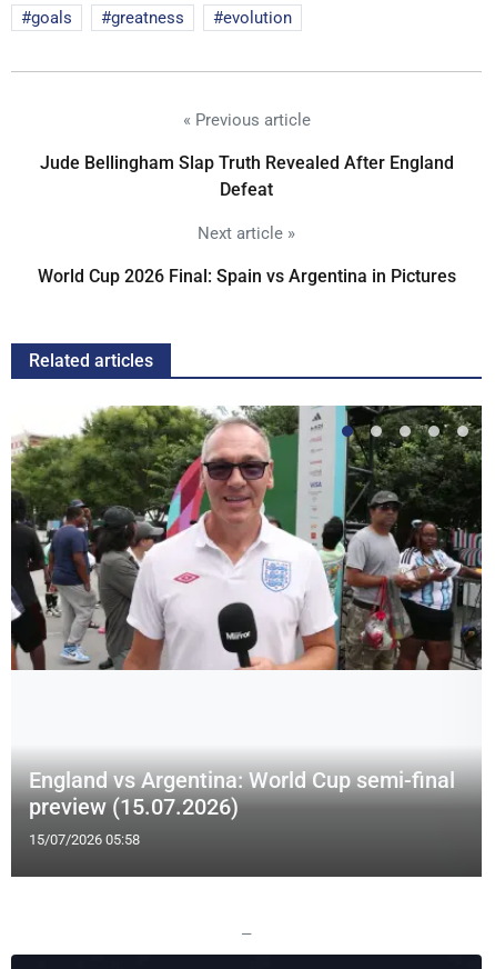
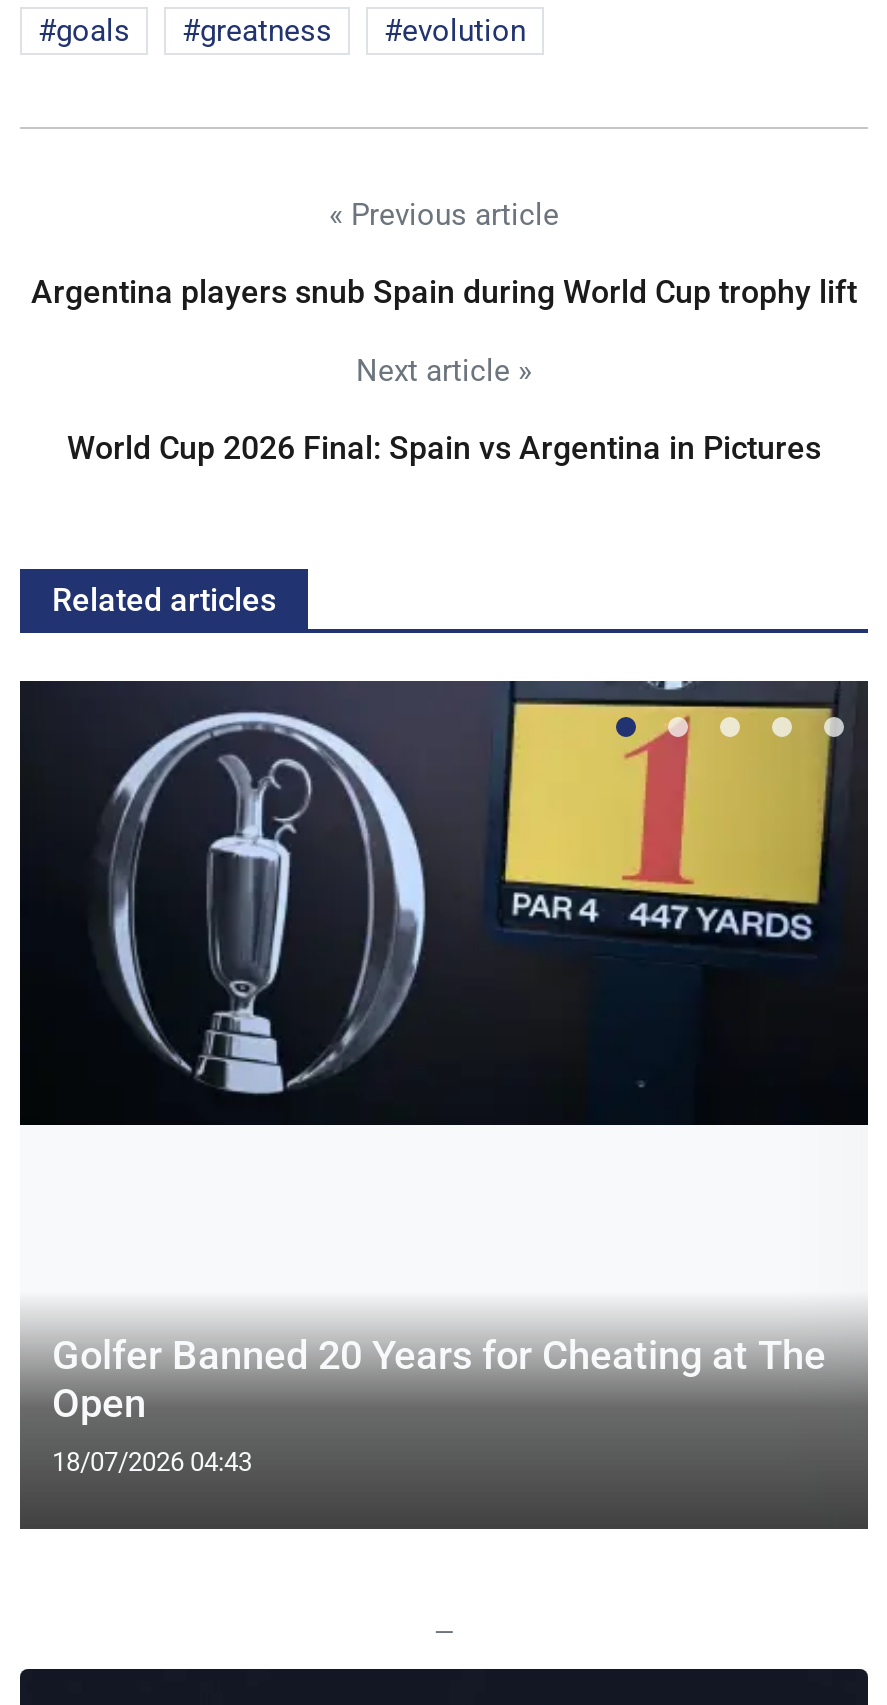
- Jude Bellingham Slap Truth Revealed After England
- Defeat
+ Argentina players snub Spain during World Cup trophy lift

- [image]
+ [image]

- England vs Argentina: World Cup semi-final
- preview (15.07.2026)
- 15/07/2026 05:58
+ Golfer Banned 20 Years for Cheating at The
+ Open
+ 18/07/2026 04:43
